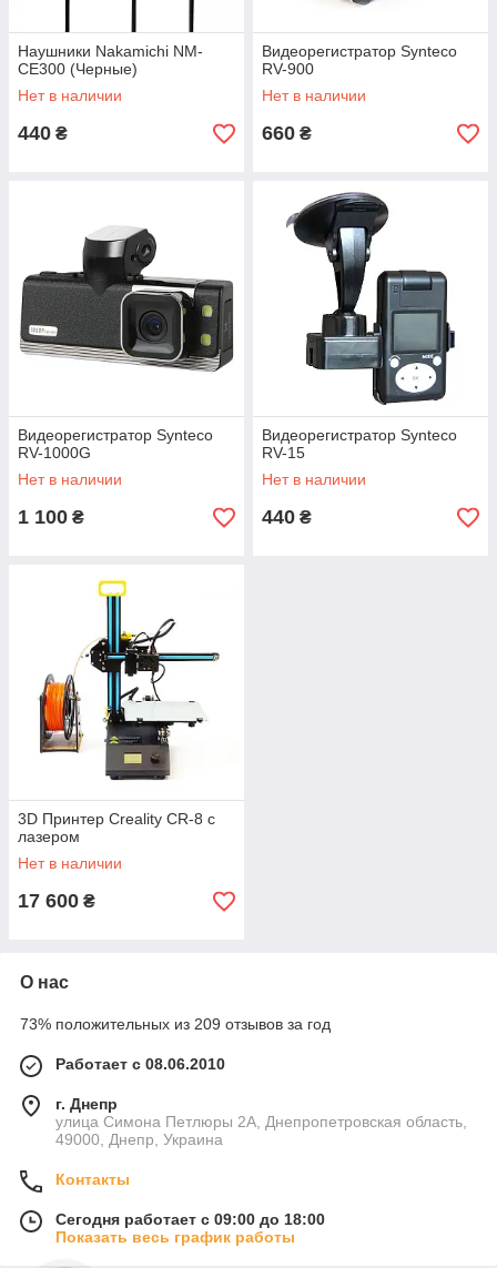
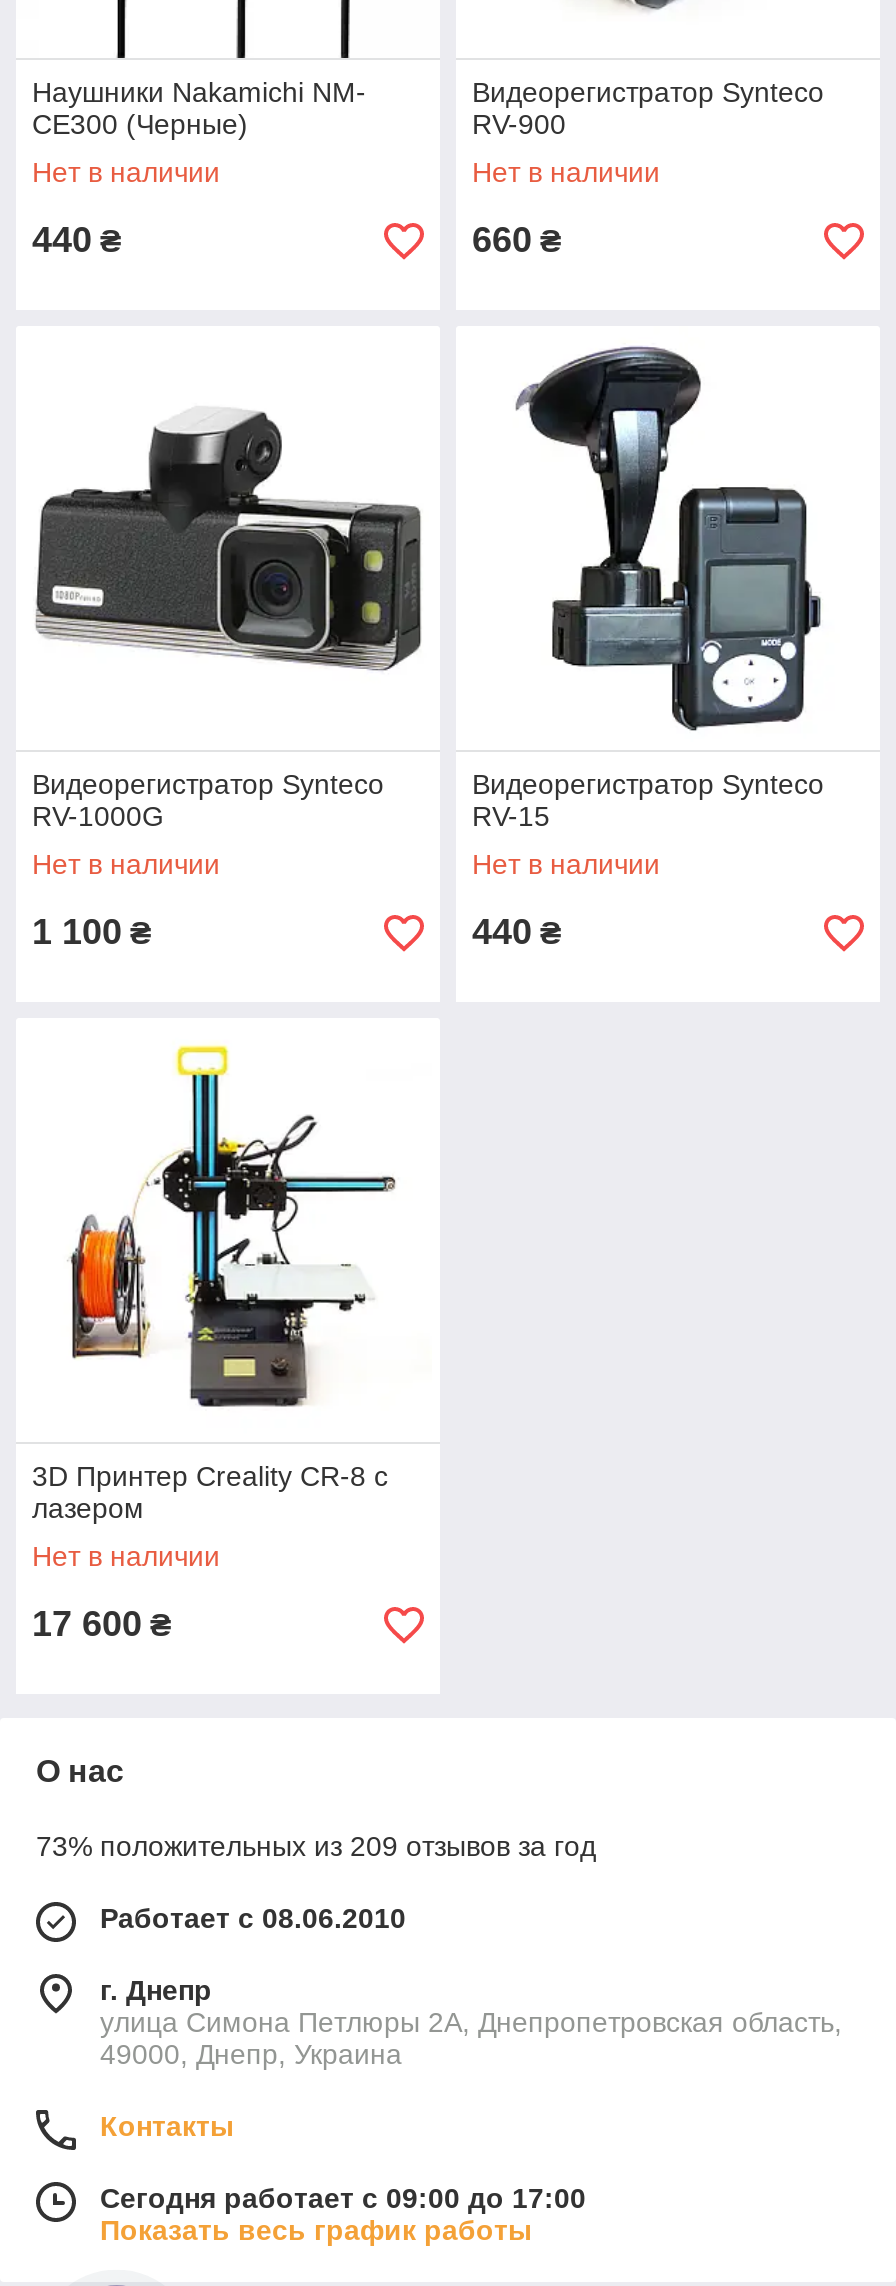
- Сегодня работает с 09:00 до 18:00
+ Сегодня работает с 09:00 до 17:00
